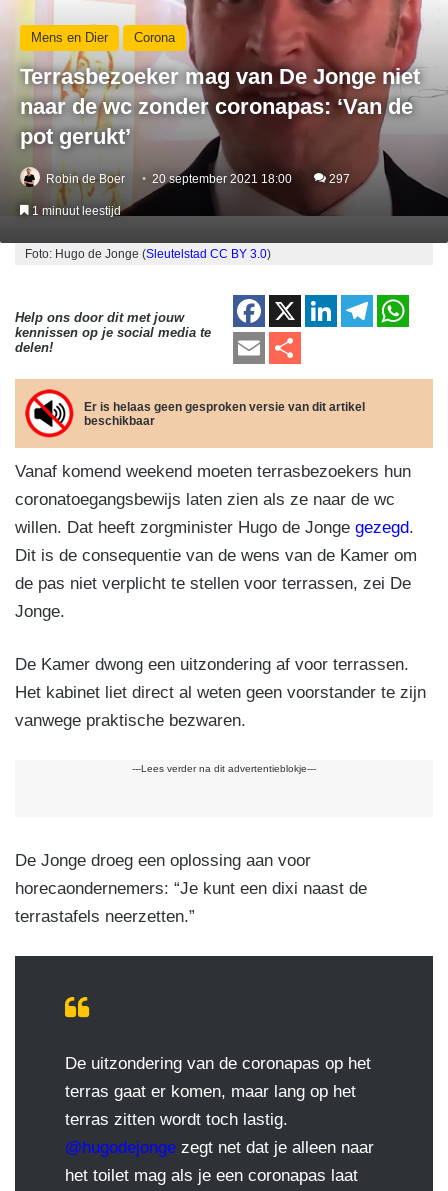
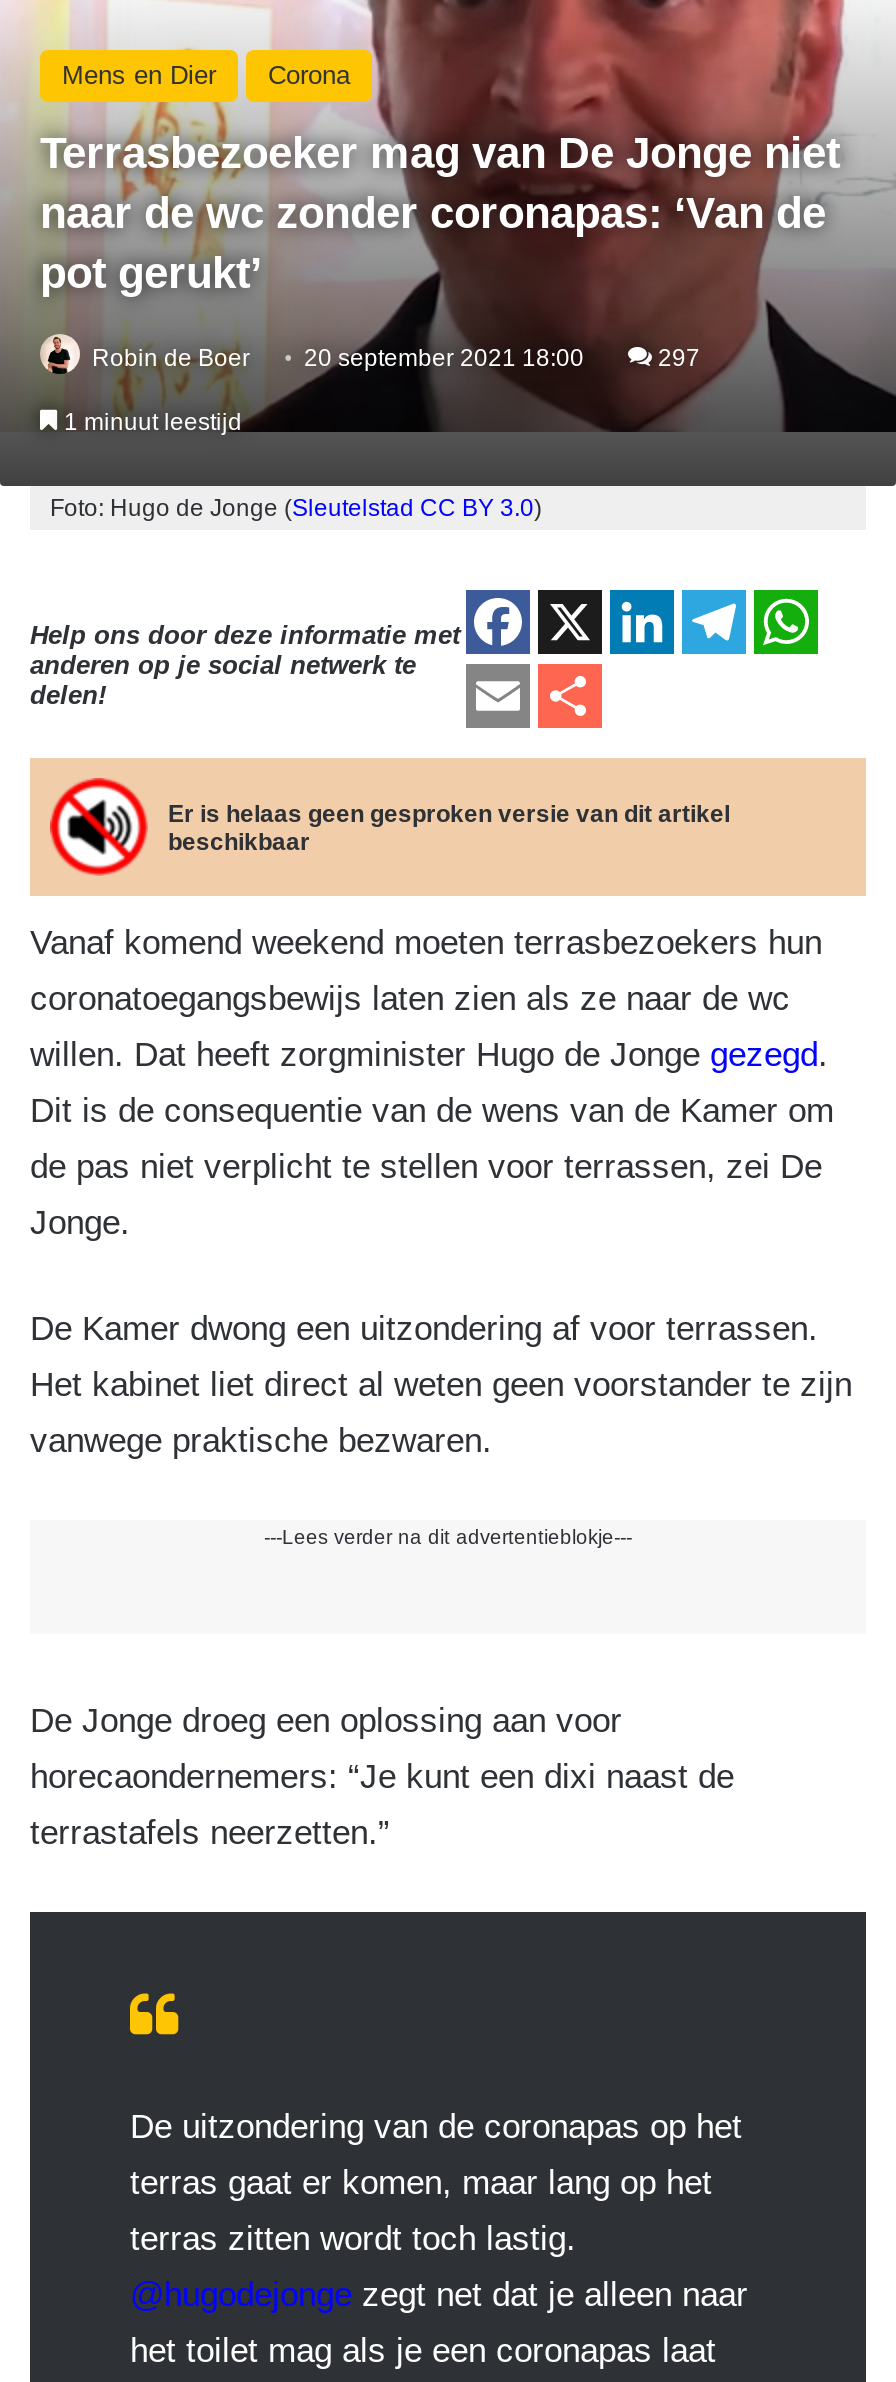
- Help ons door dit met jouw
+ Help ons door deze informatie met

- kennissen op je social media te
+ anderen op je social netwerk te
